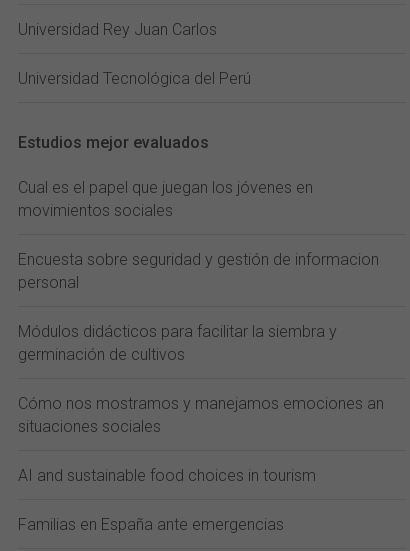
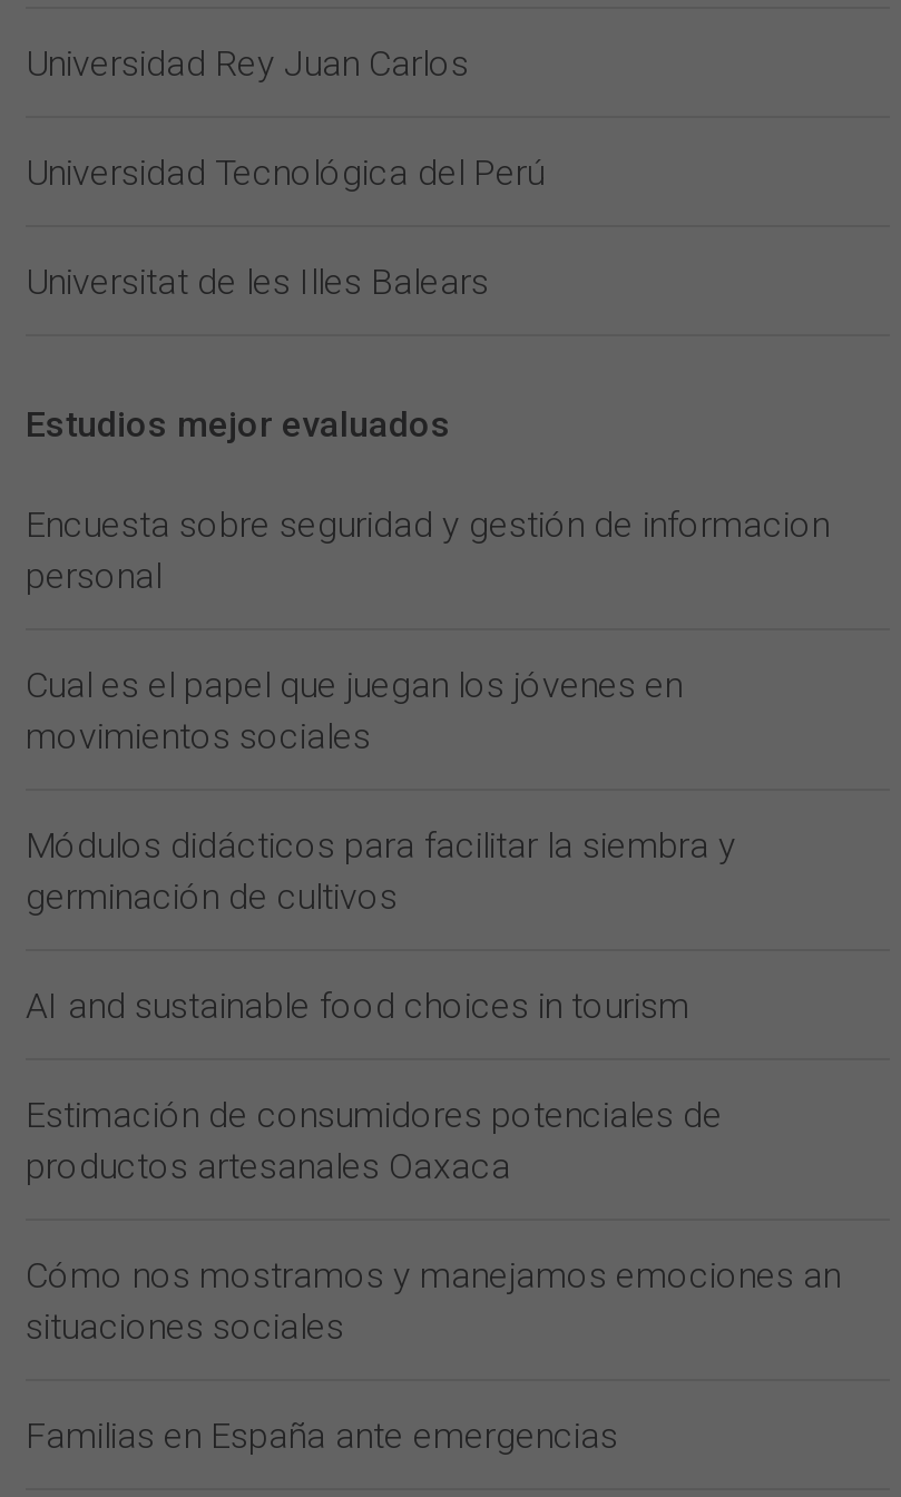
+ Universitat de les Illes Balears

moved up: Encuesta sobre seguridad y gestión de informacion | personal

+ Estimación de consumidores potenciales de
+ productos artesanales Oaxaca

moved down: Cómo nos mostramos y manejamos emociones an | situaciones sociales

moved up: AI and sustainable food choices in tourism
